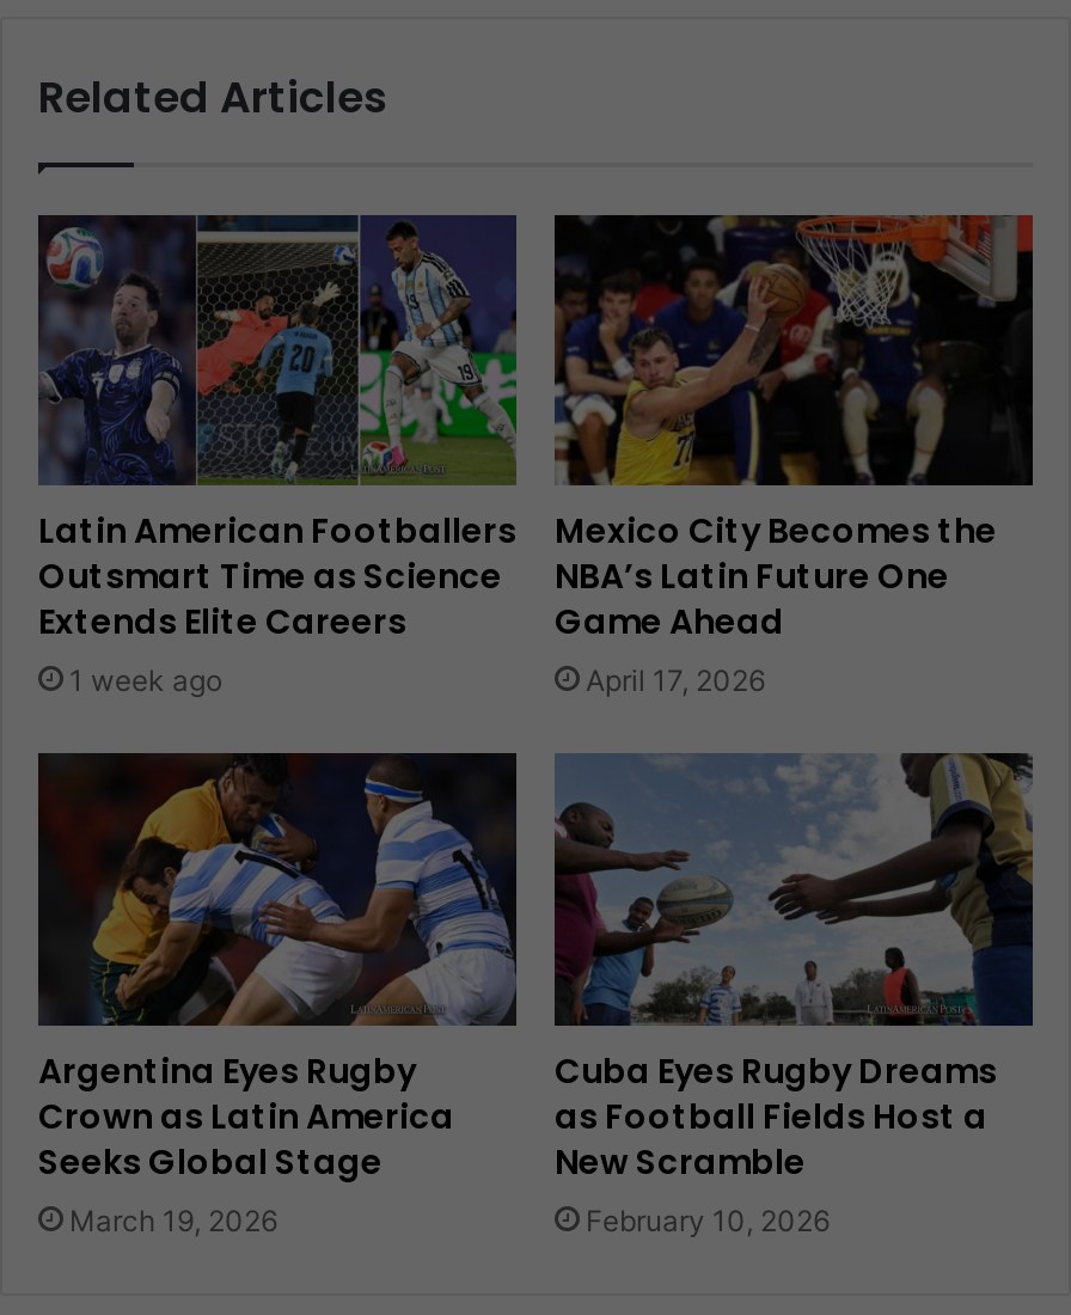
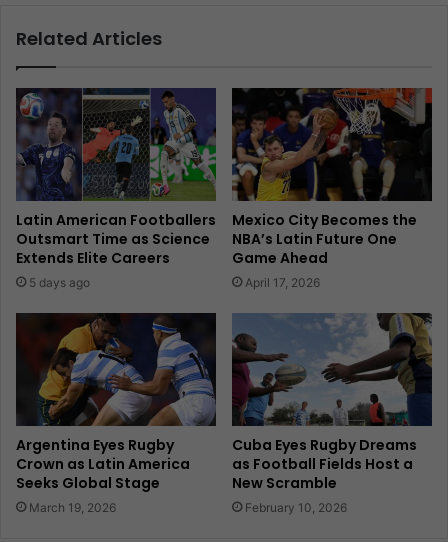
- 1 week ago
+ 5 days ago
